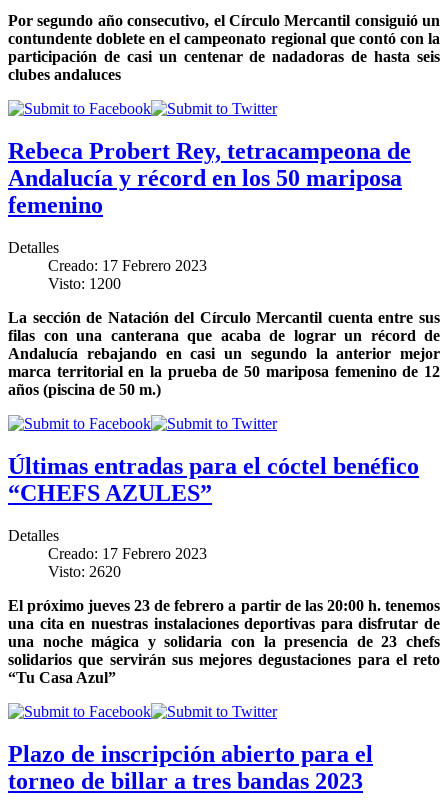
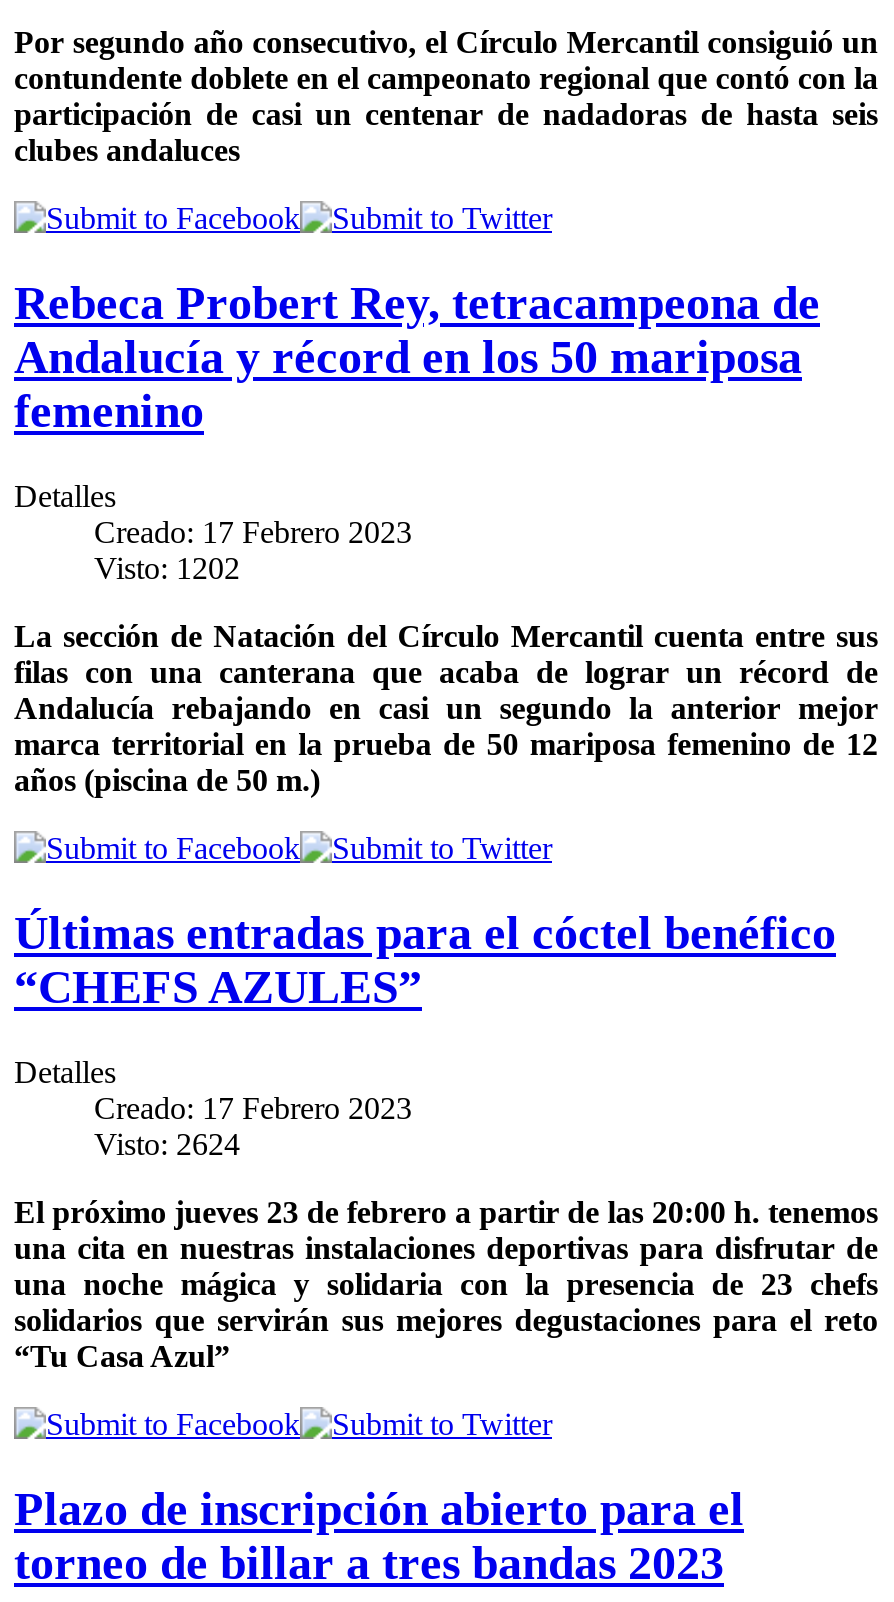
- Visto: 1200
+ Visto: 1202

- Visto: 2620
+ Visto: 2624
